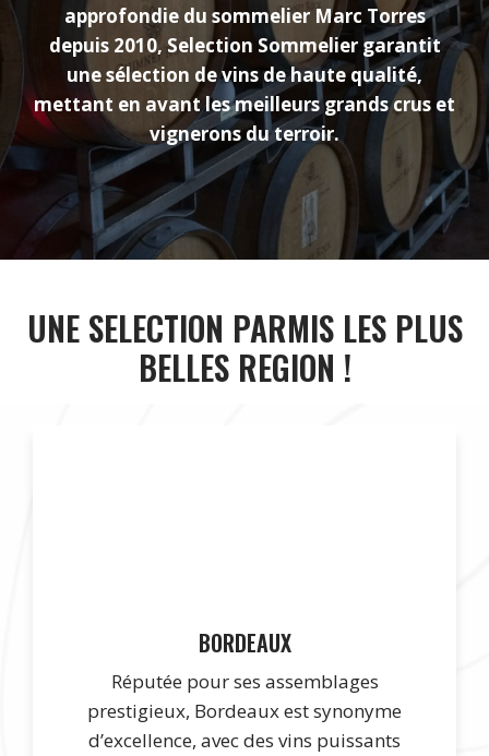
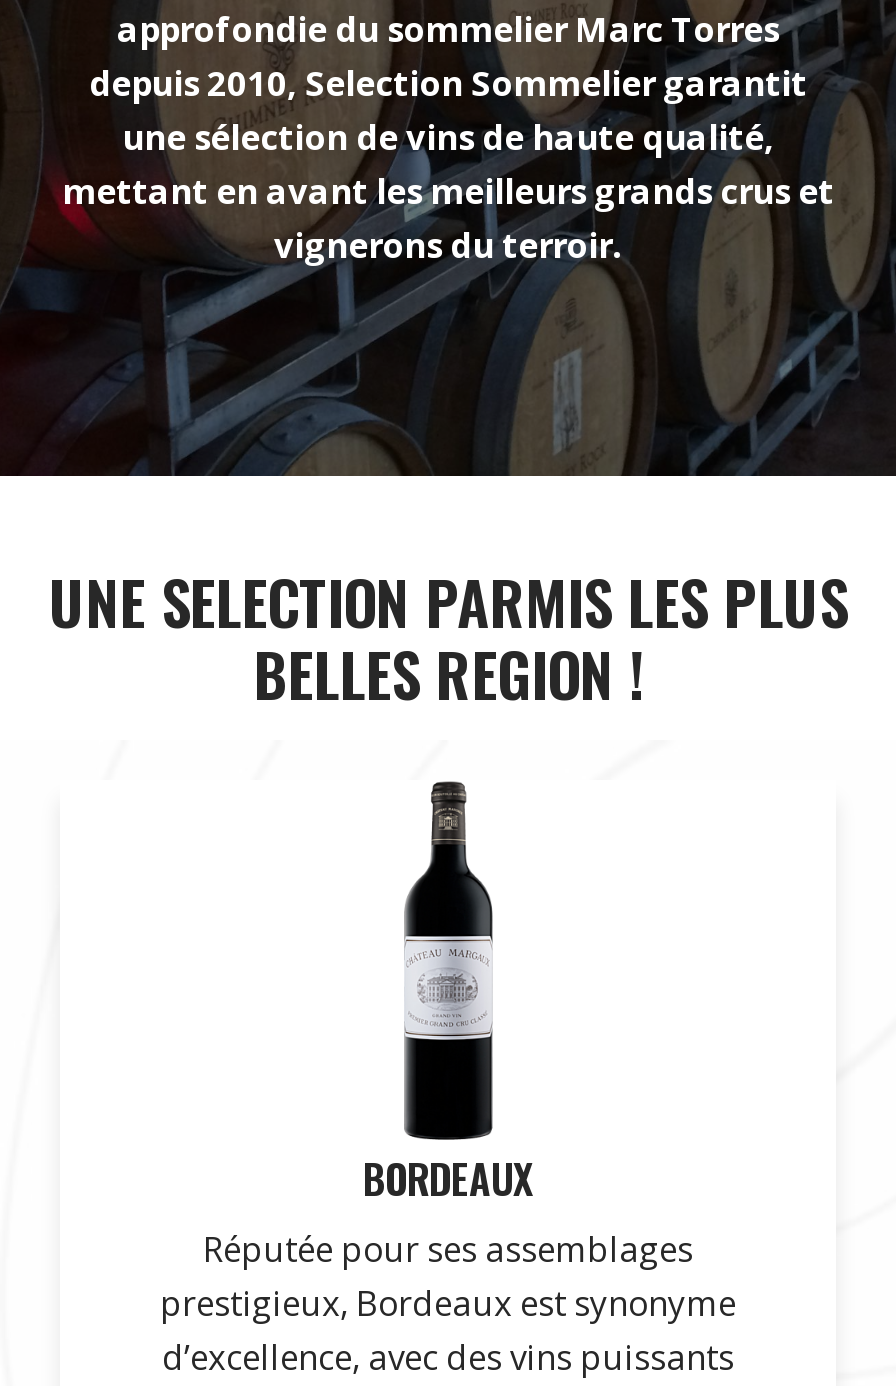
+ [image]
